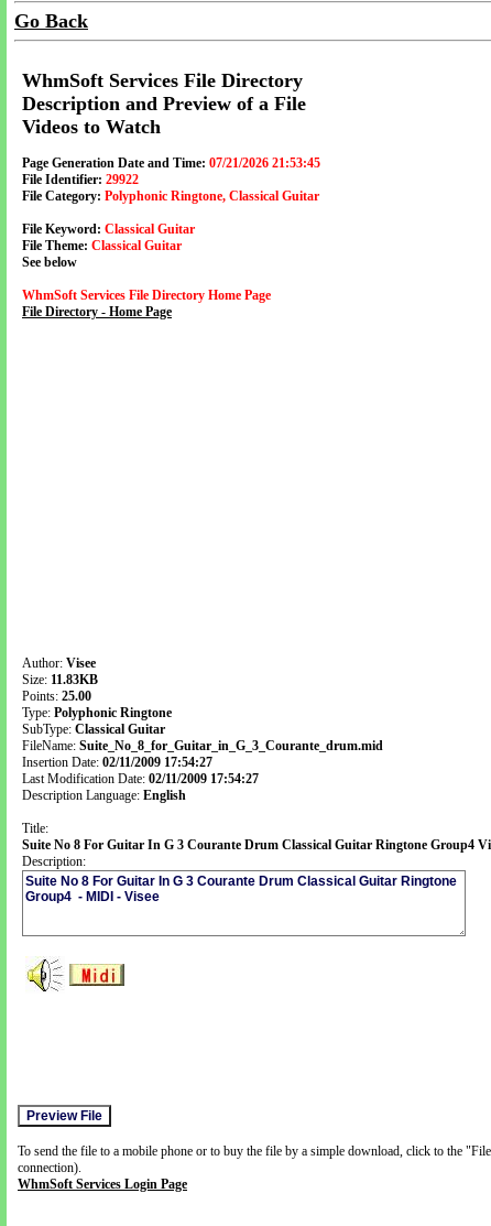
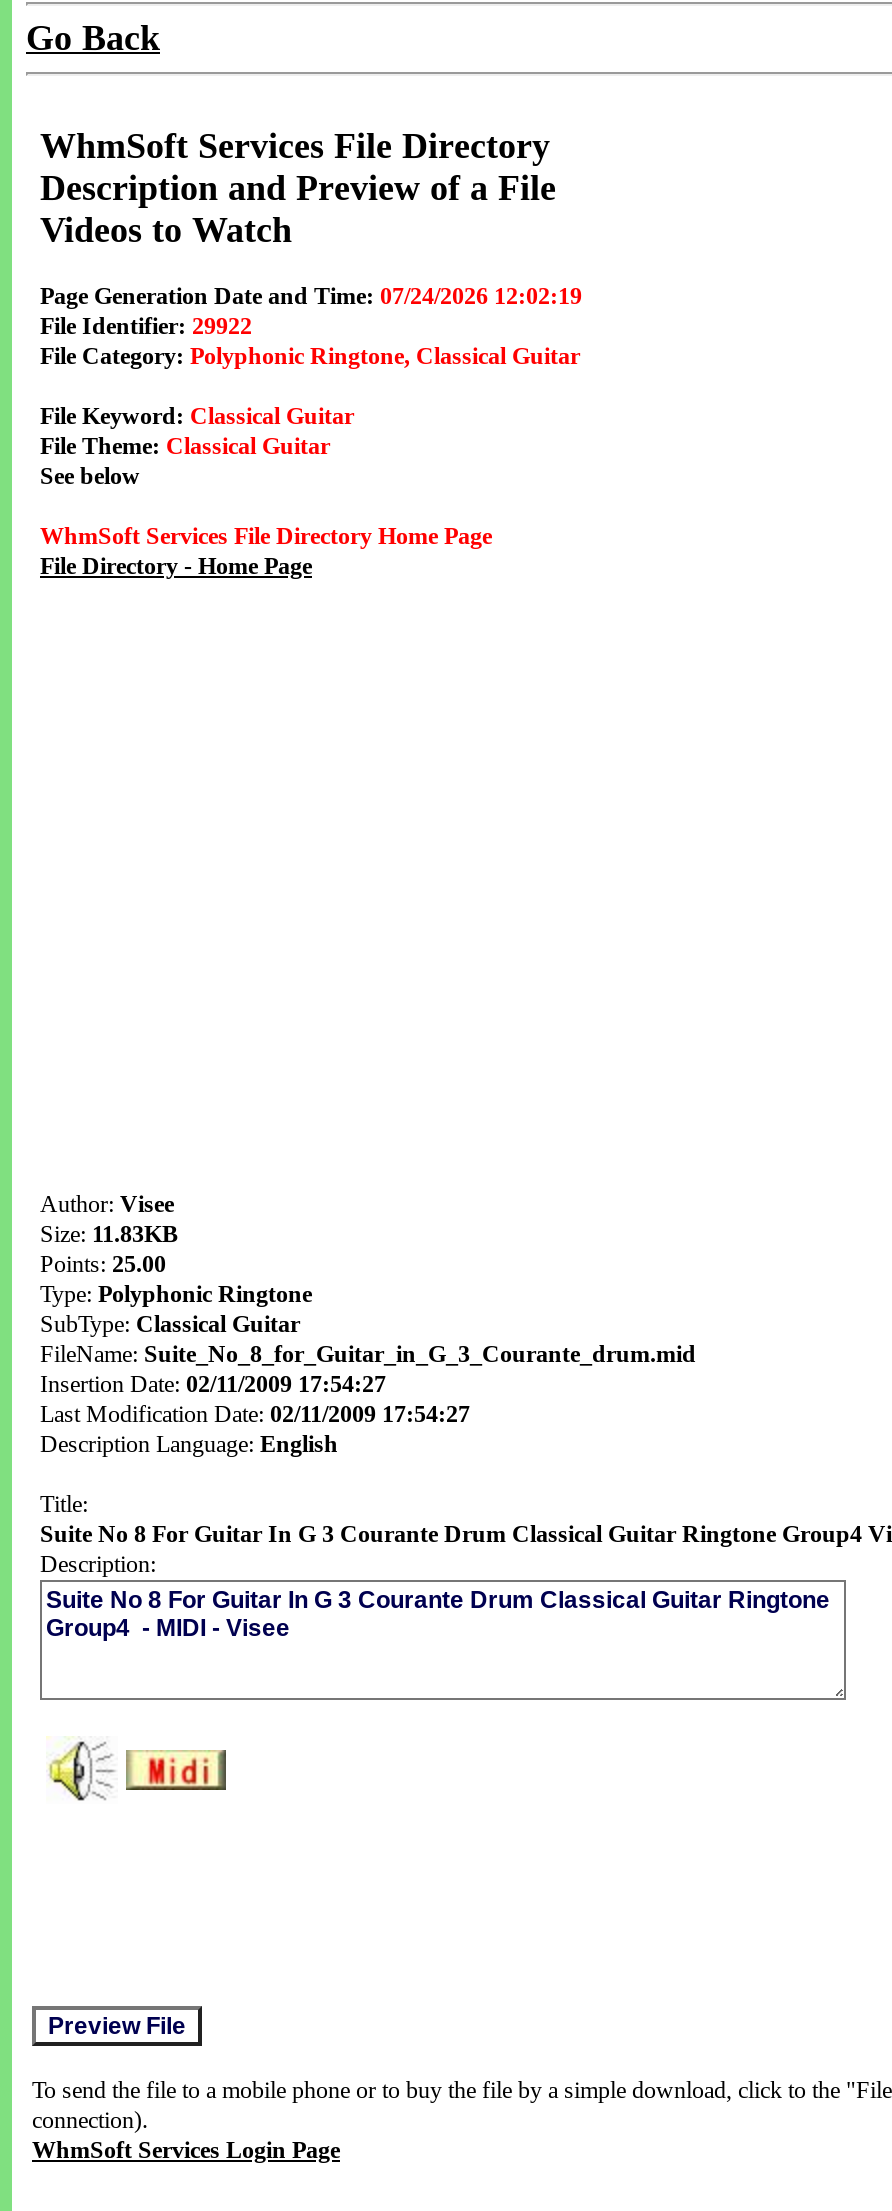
- Page Generation Date and Time: 07/21/2026 21:53:45
+ Page Generation Date and Time: 07/24/2026 12:02:19
